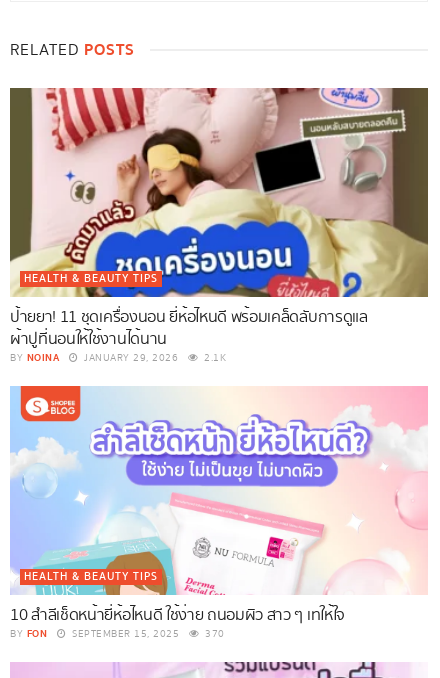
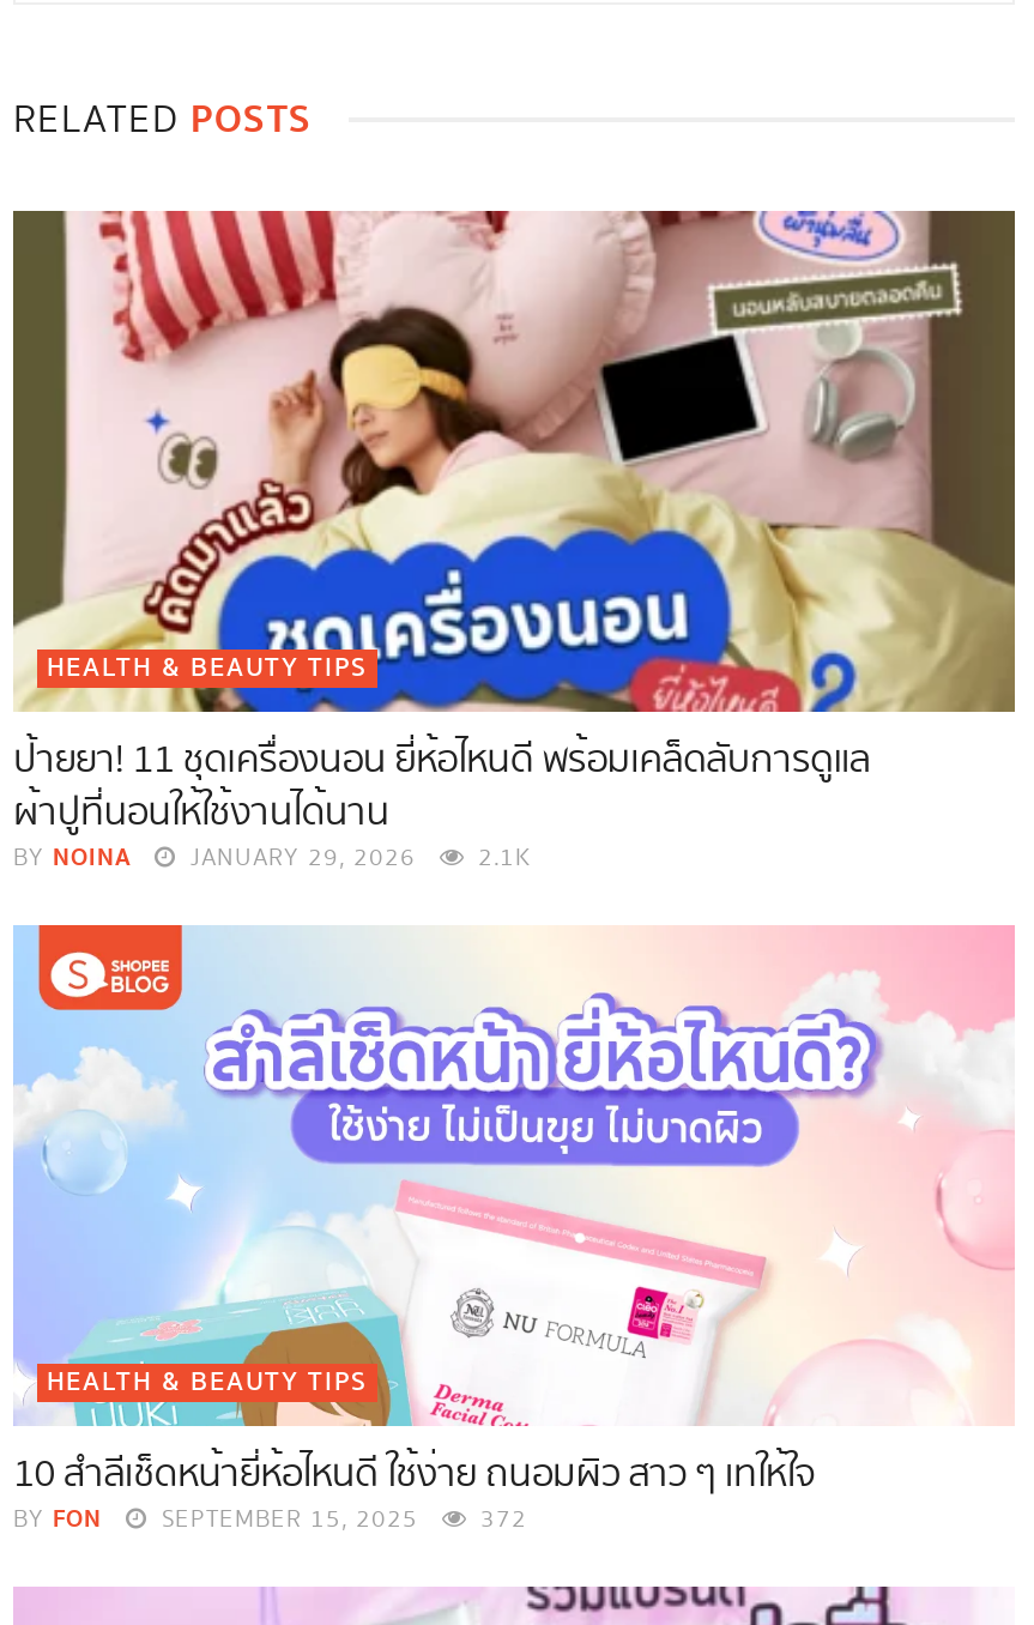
- BY FON SEPTEMBER 15, 2025 370
+ BY FON SEPTEMBER 15, 2025 372
